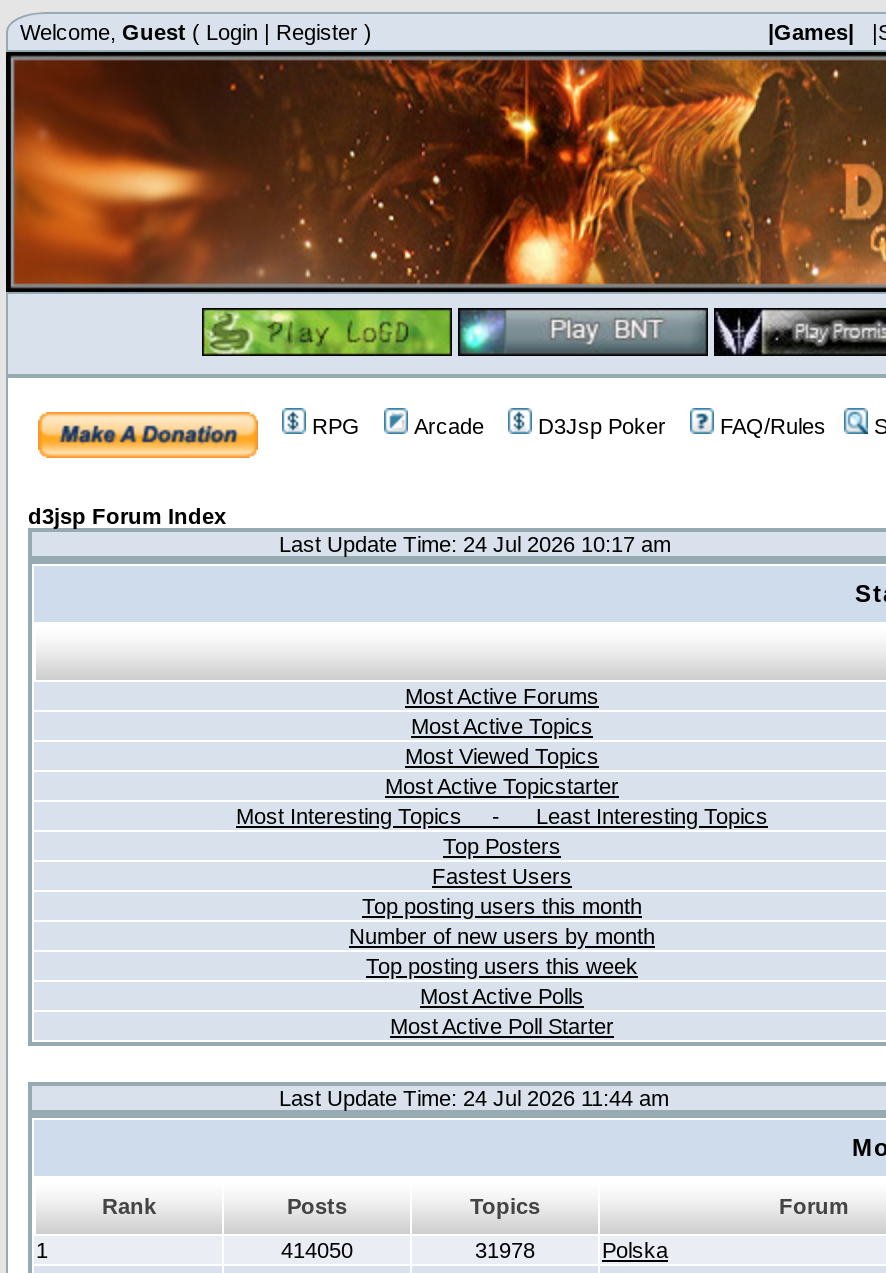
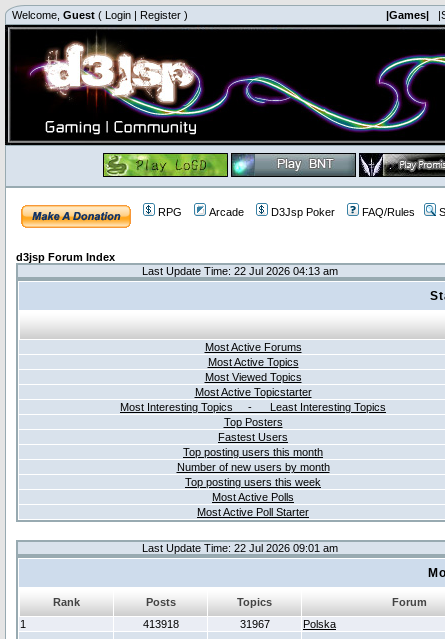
- [image]
+ [image]

- Last Update Time: 24 Jul 2026 10:17 am
+ Last Update Time: 22 Jul 2026 04:13 am

- Last Update Time: 24 Jul 2026 11:44 am
+ Last Update Time: 22 Jul 2026 09:01 am

- 414050
+ 413918

- 31978
+ 31967
